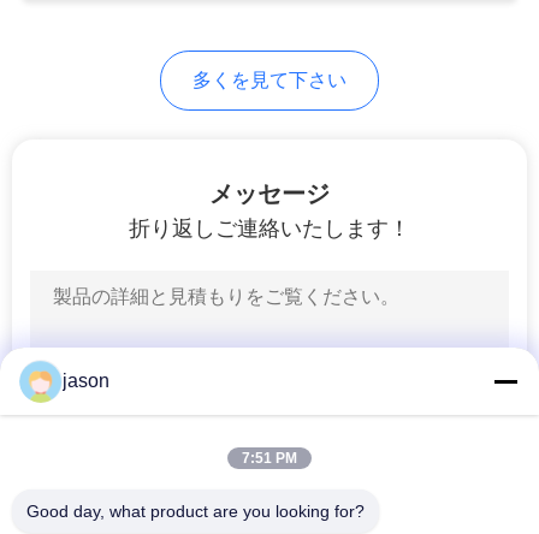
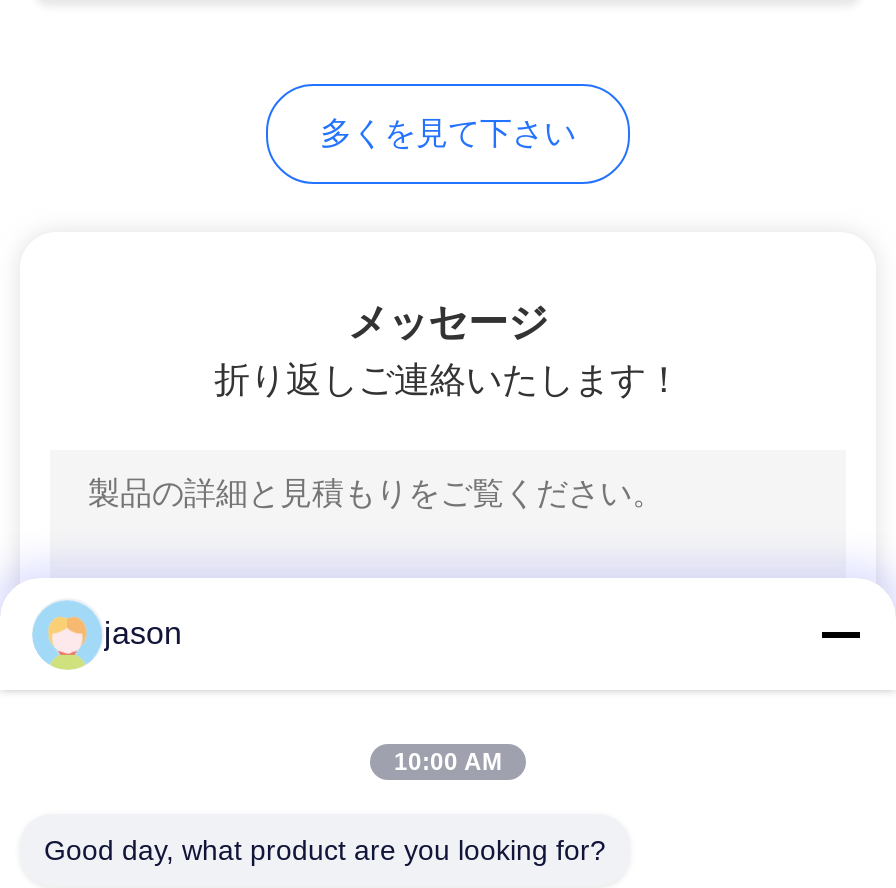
- 7:51 PM
+ 10:00 AM
